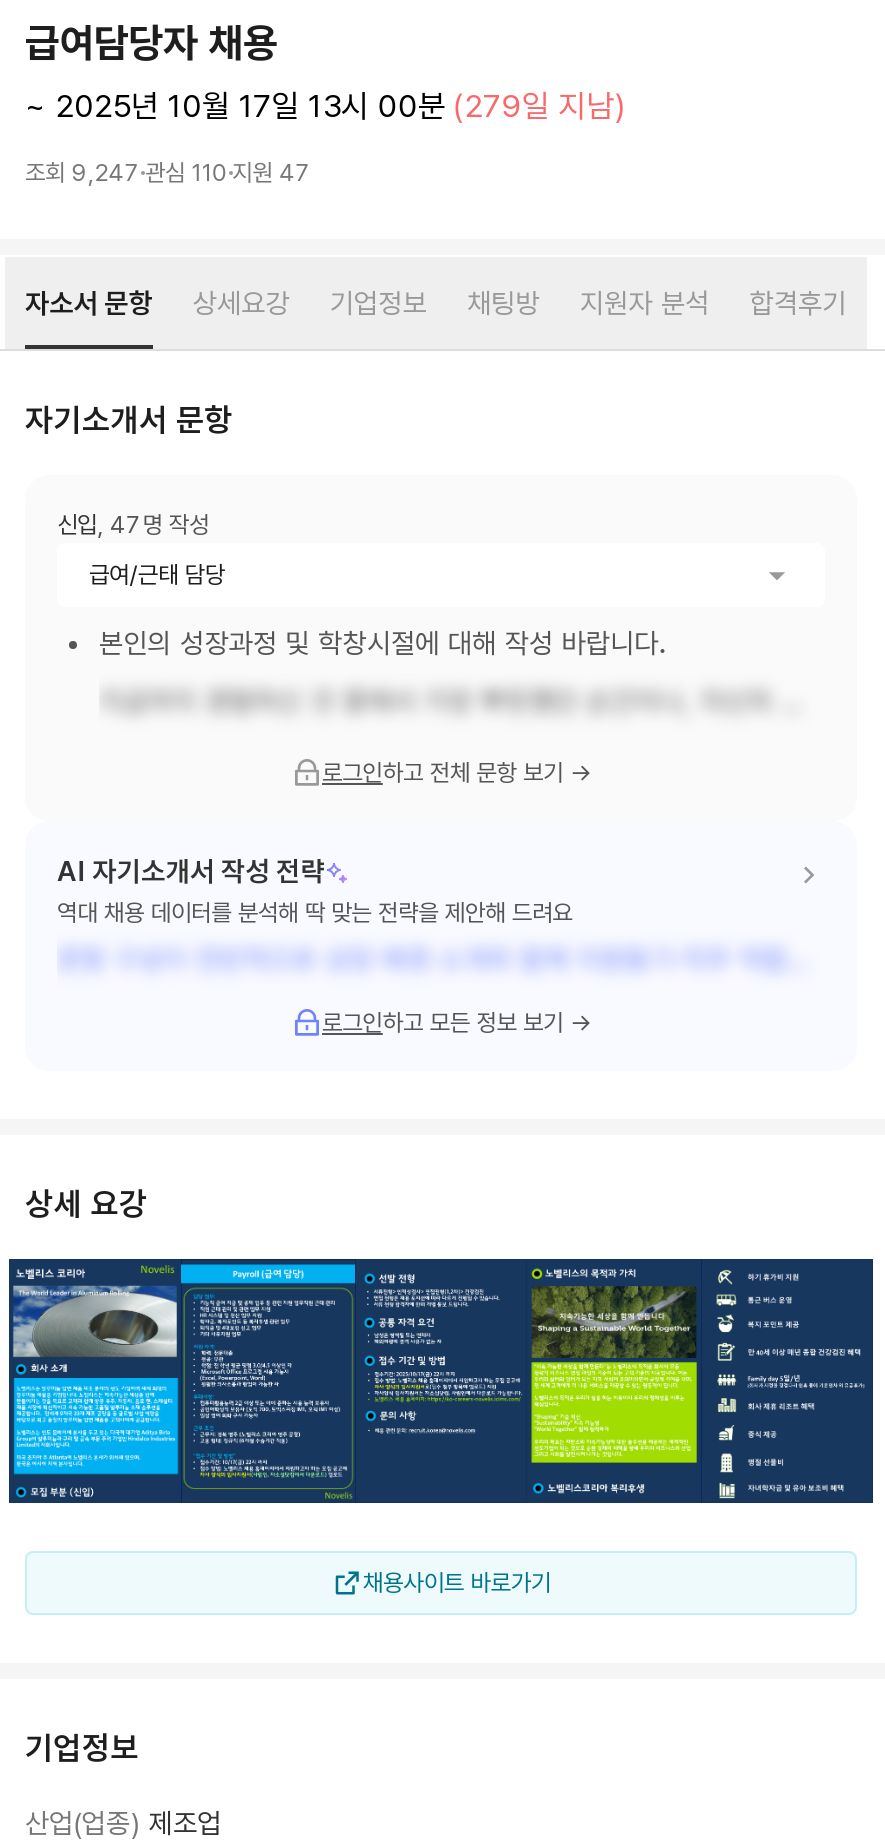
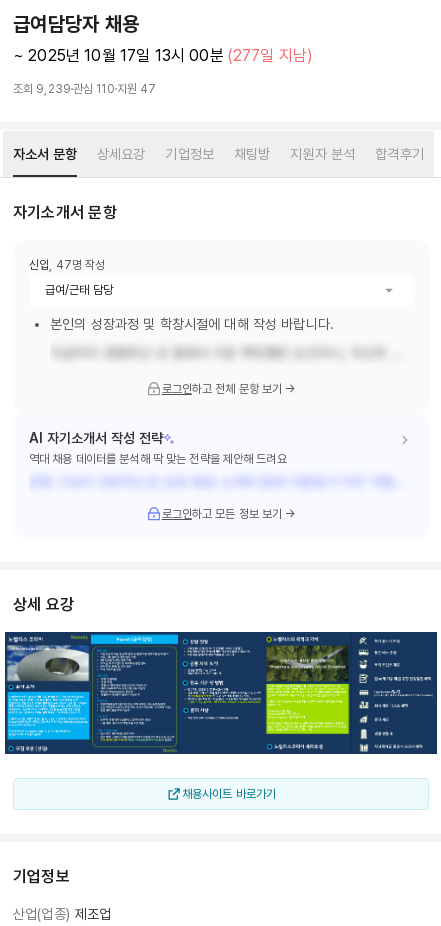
- ~ 2025년 10월 17일 13시 00분 (279일 지남)
+ ~ 2025년 10월 17일 13시 00분 (277일 지남)

- 조회 9,247 관심 110 지원 47
+ 조회 9,239 관심 110 지원 47
